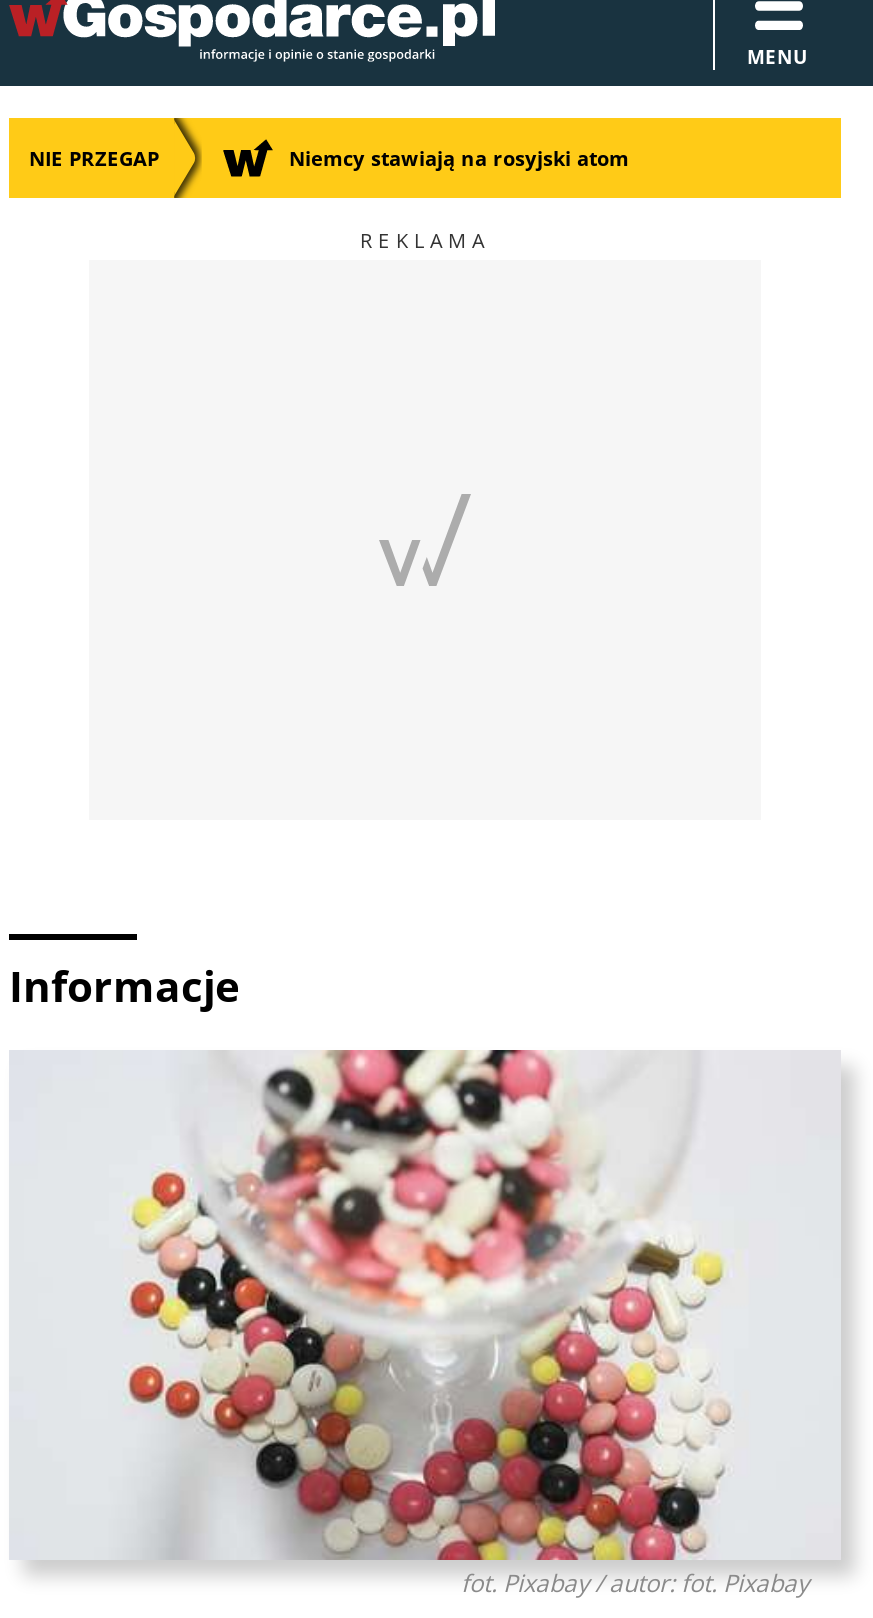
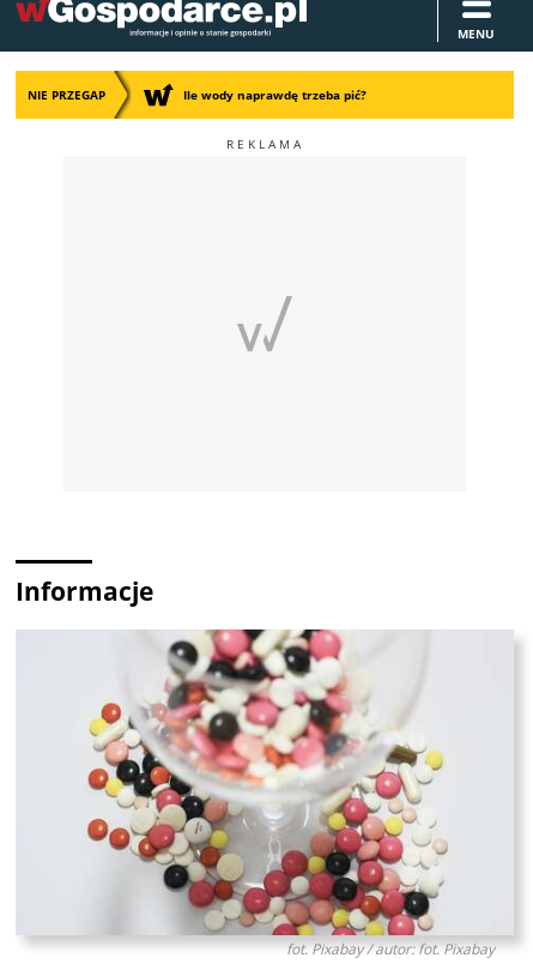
- Niemcy stawiają na rosyjski atom
+ Ile wody naprawdę trzeba pić?
